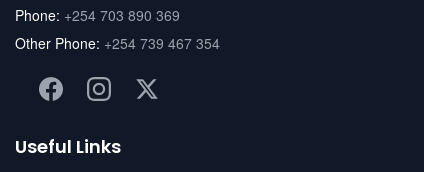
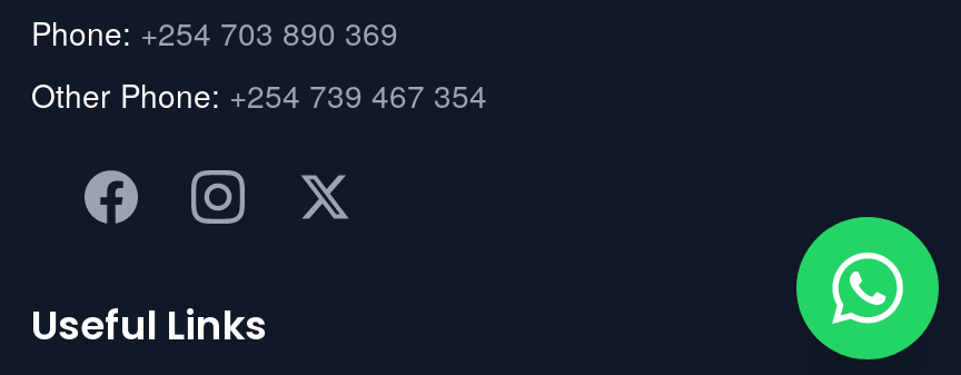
+ [image]
